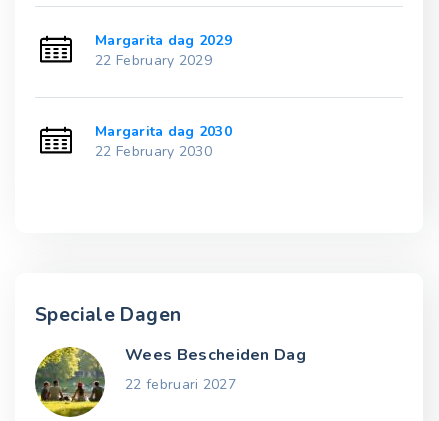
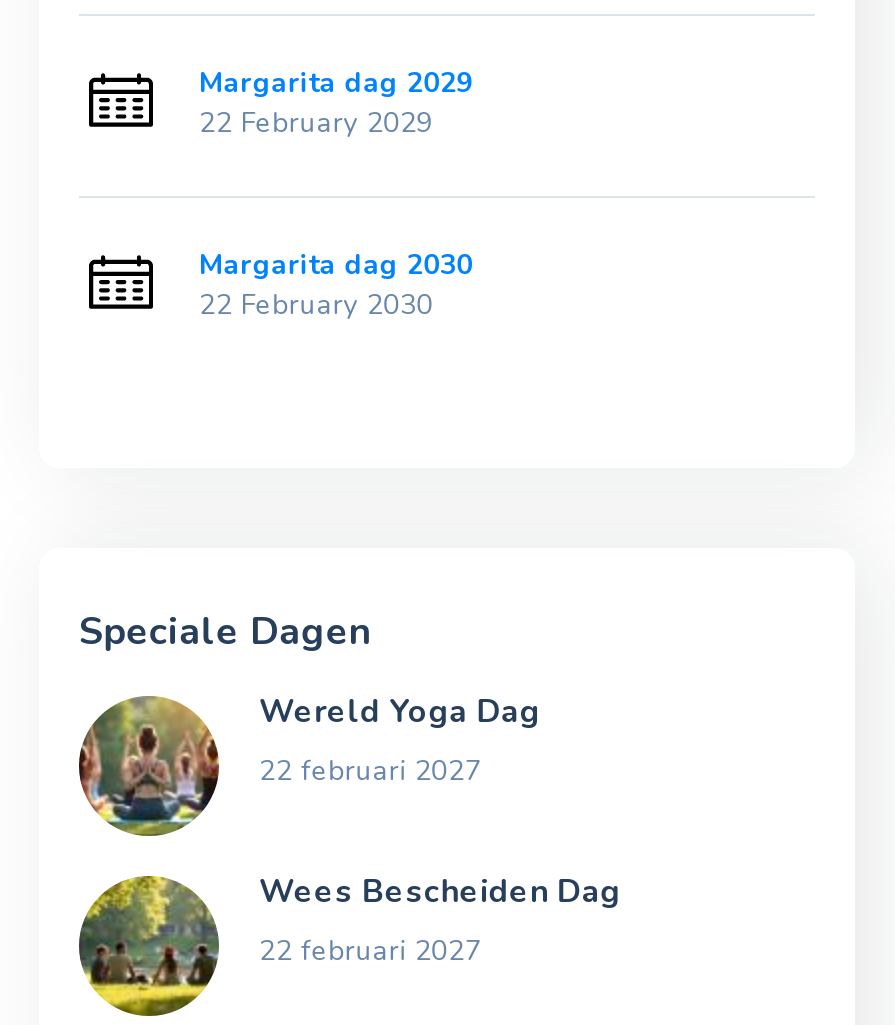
+ [image]
+ Wereld Yoga Dag
+ 22 februari 2027
